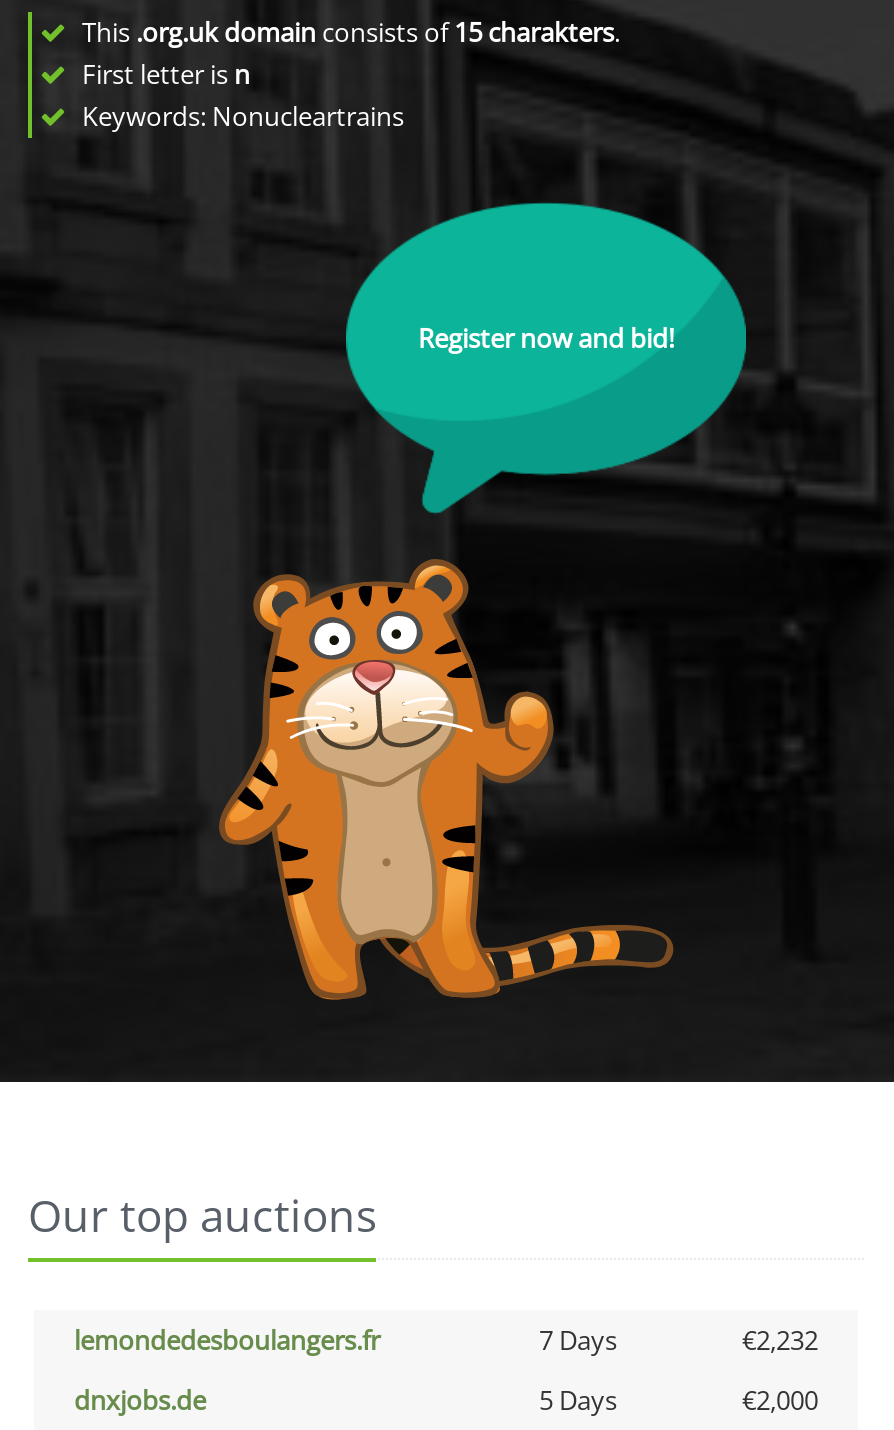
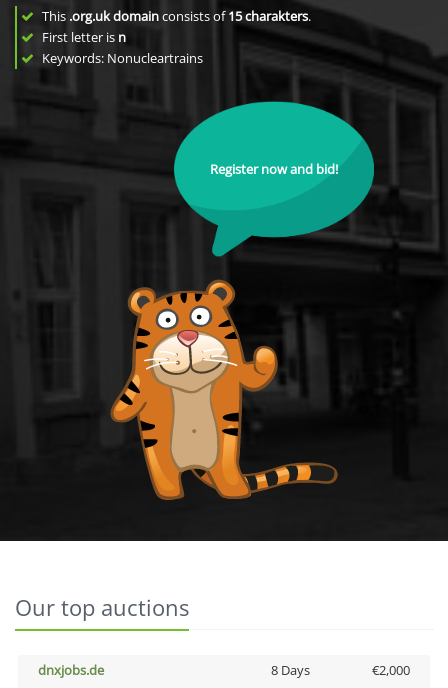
- lemondedesboulangers.fr
- 7 Days
- €2,232

- 5 Days
+ 8 Days
